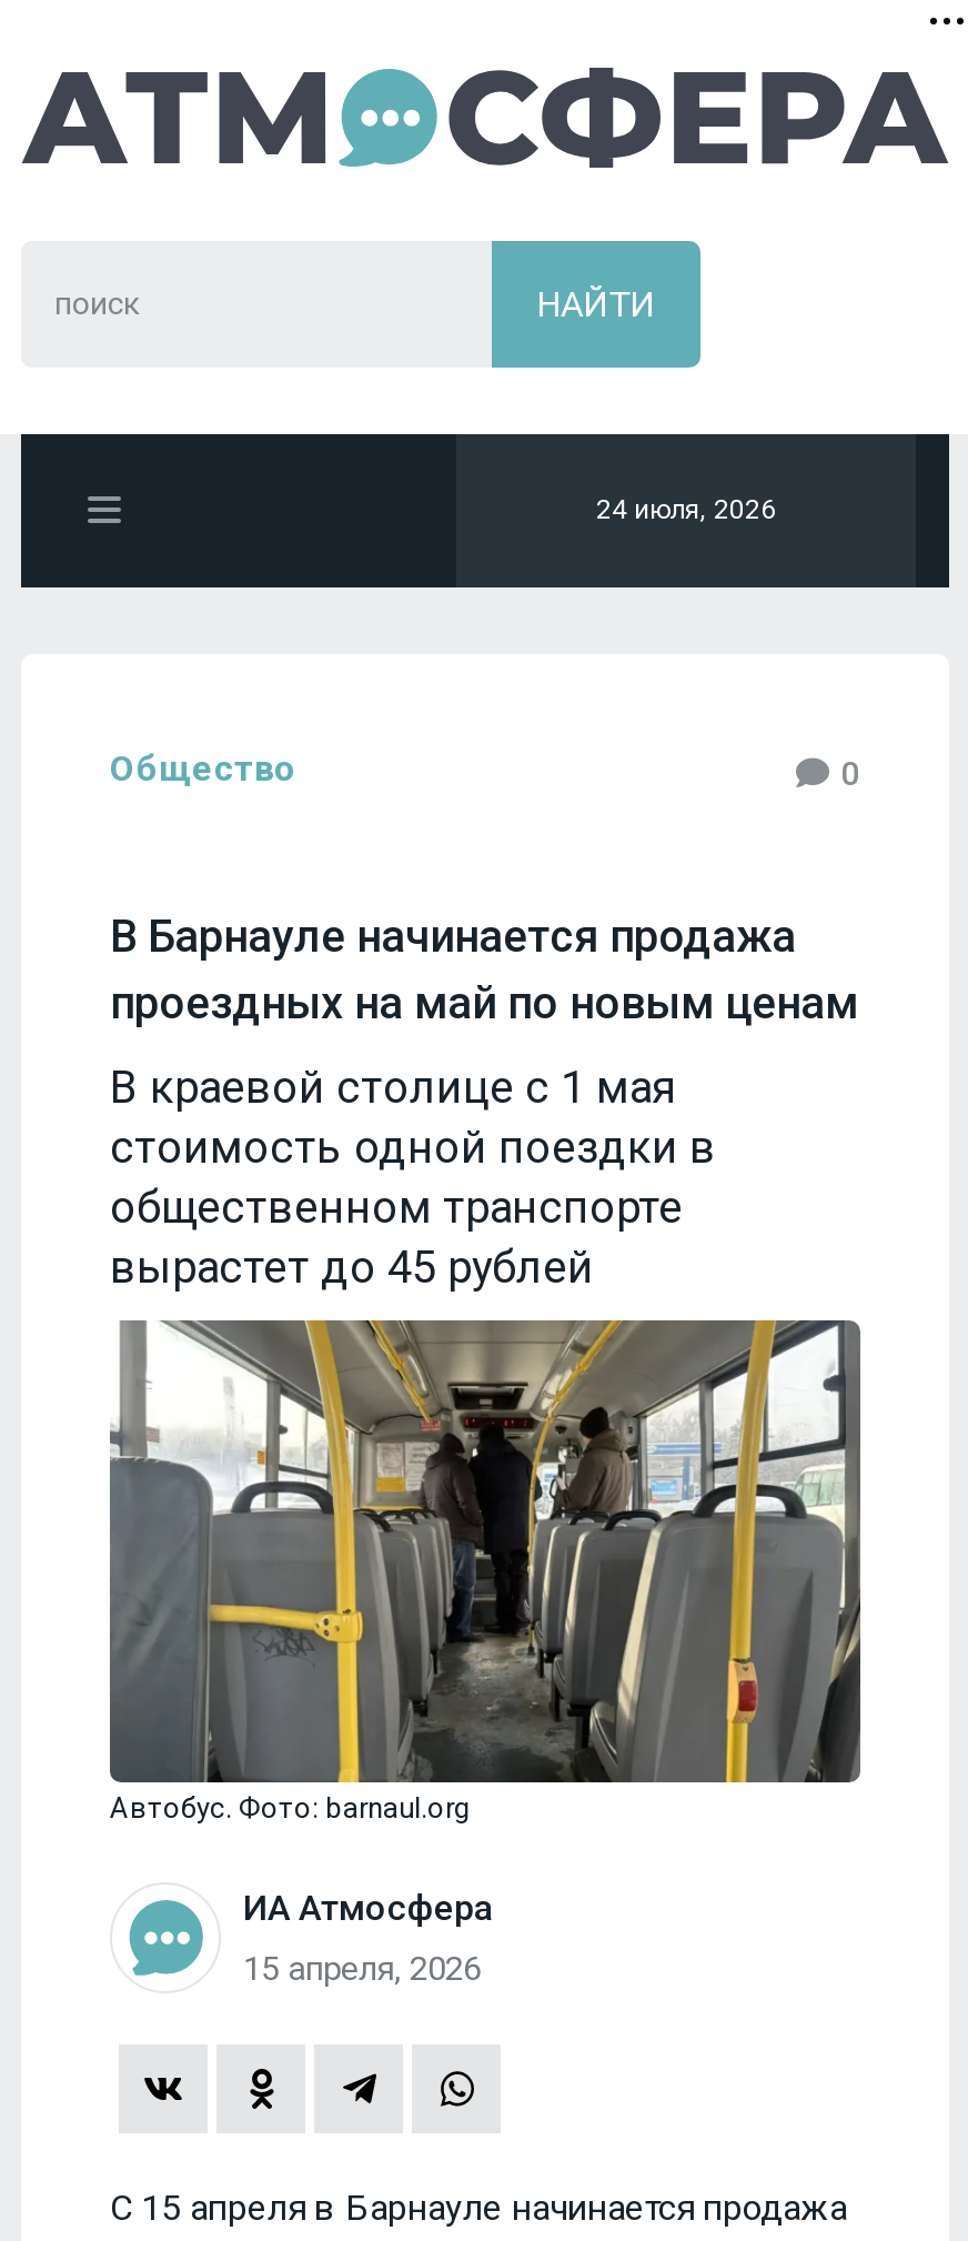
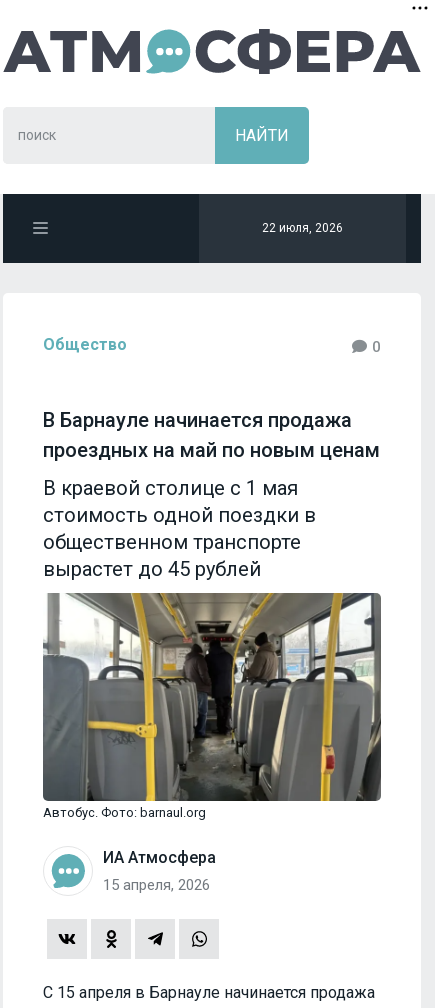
- 24 июля, 2026
+ 22 июля, 2026
